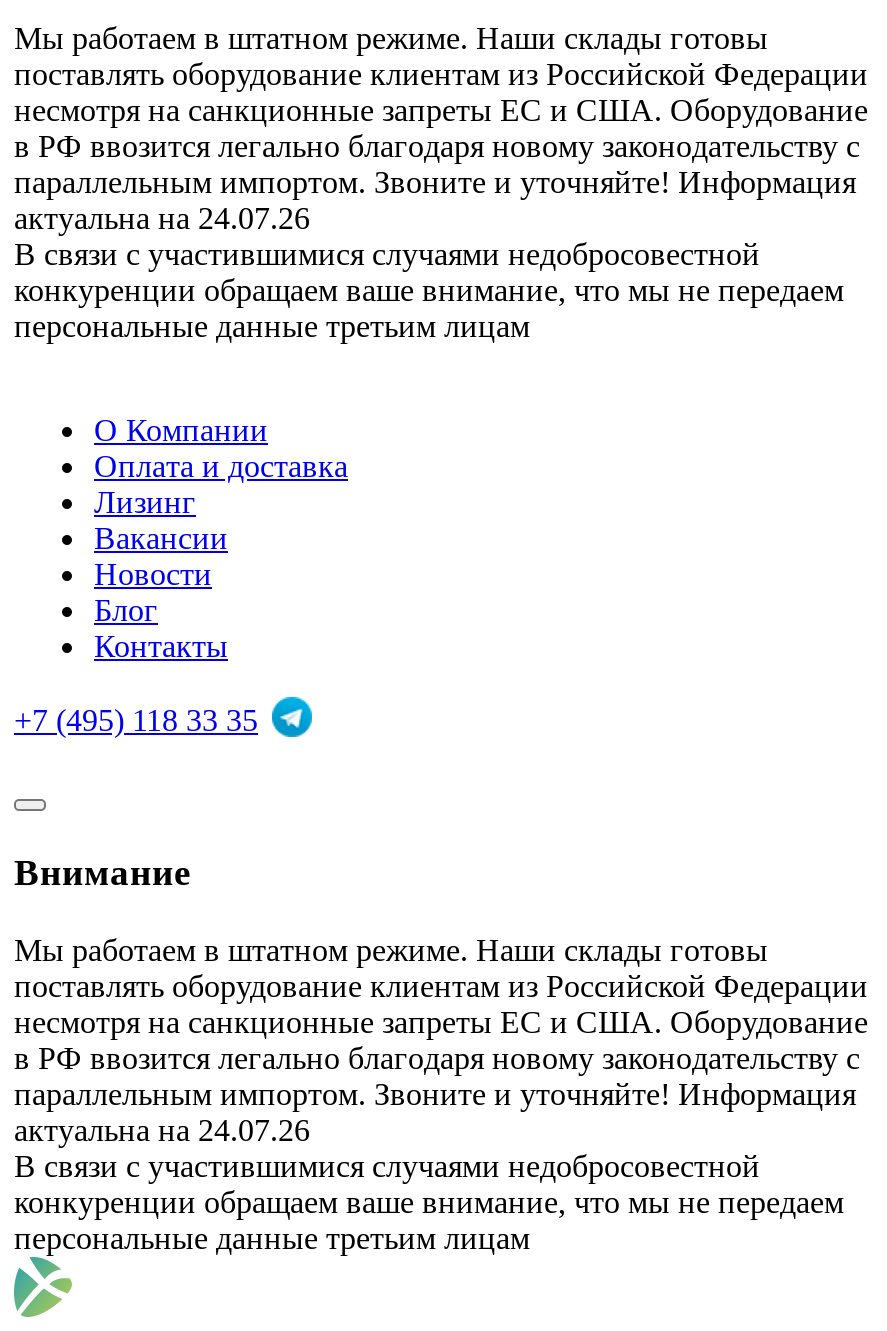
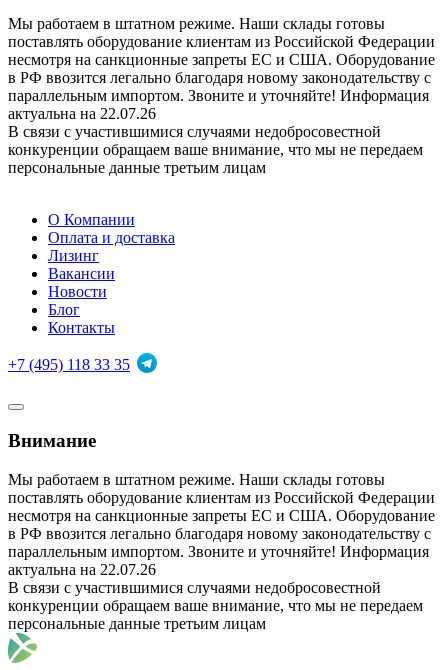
- актуальна на 24.07.26
+ актуальна на 22.07.26

- актуальна на 24.07.26
+ актуальна на 22.07.26
